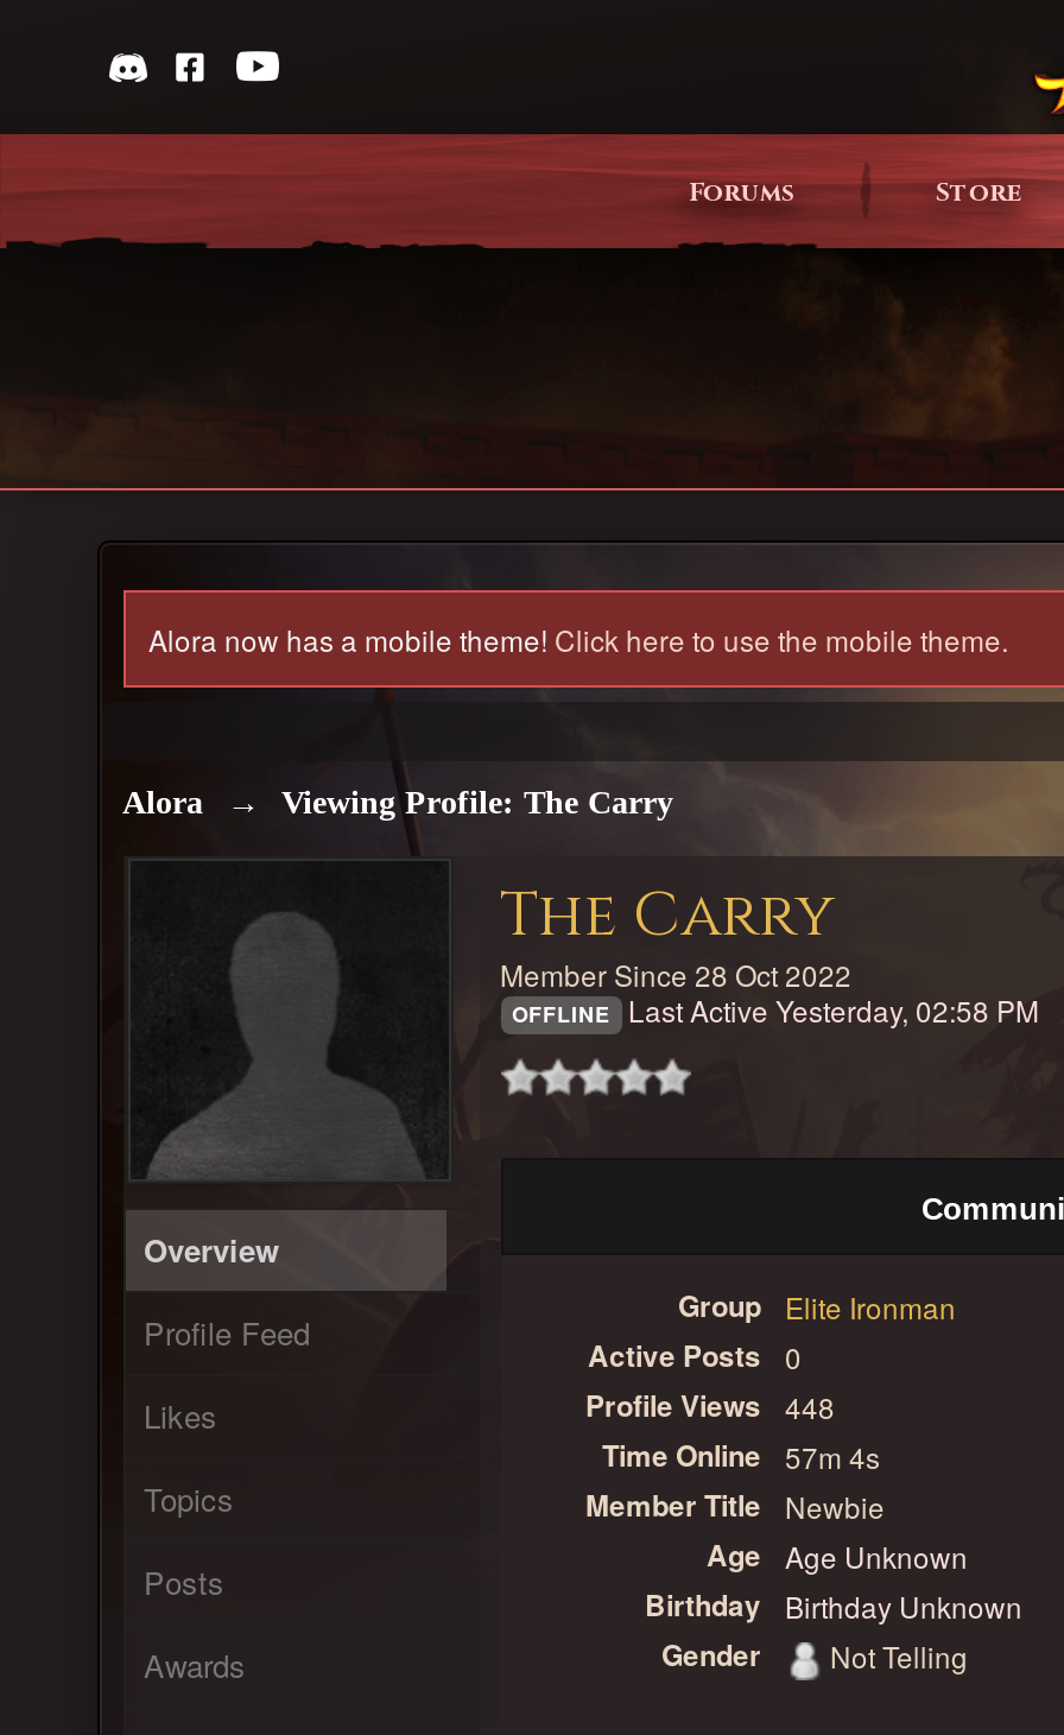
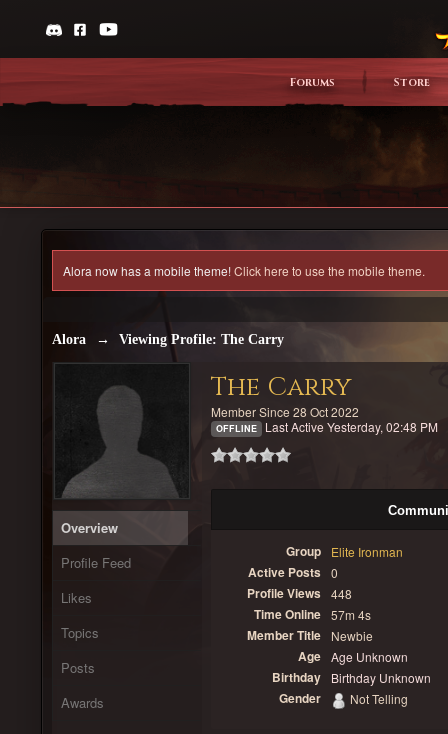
- Last Active Yesterday, 02:58 PM
+ Last Active Yesterday, 02:48 PM
